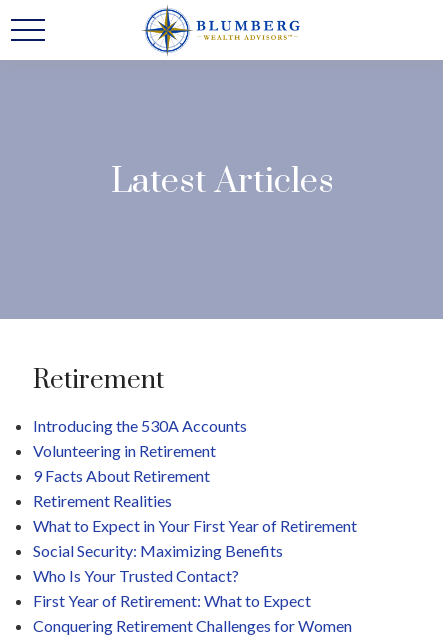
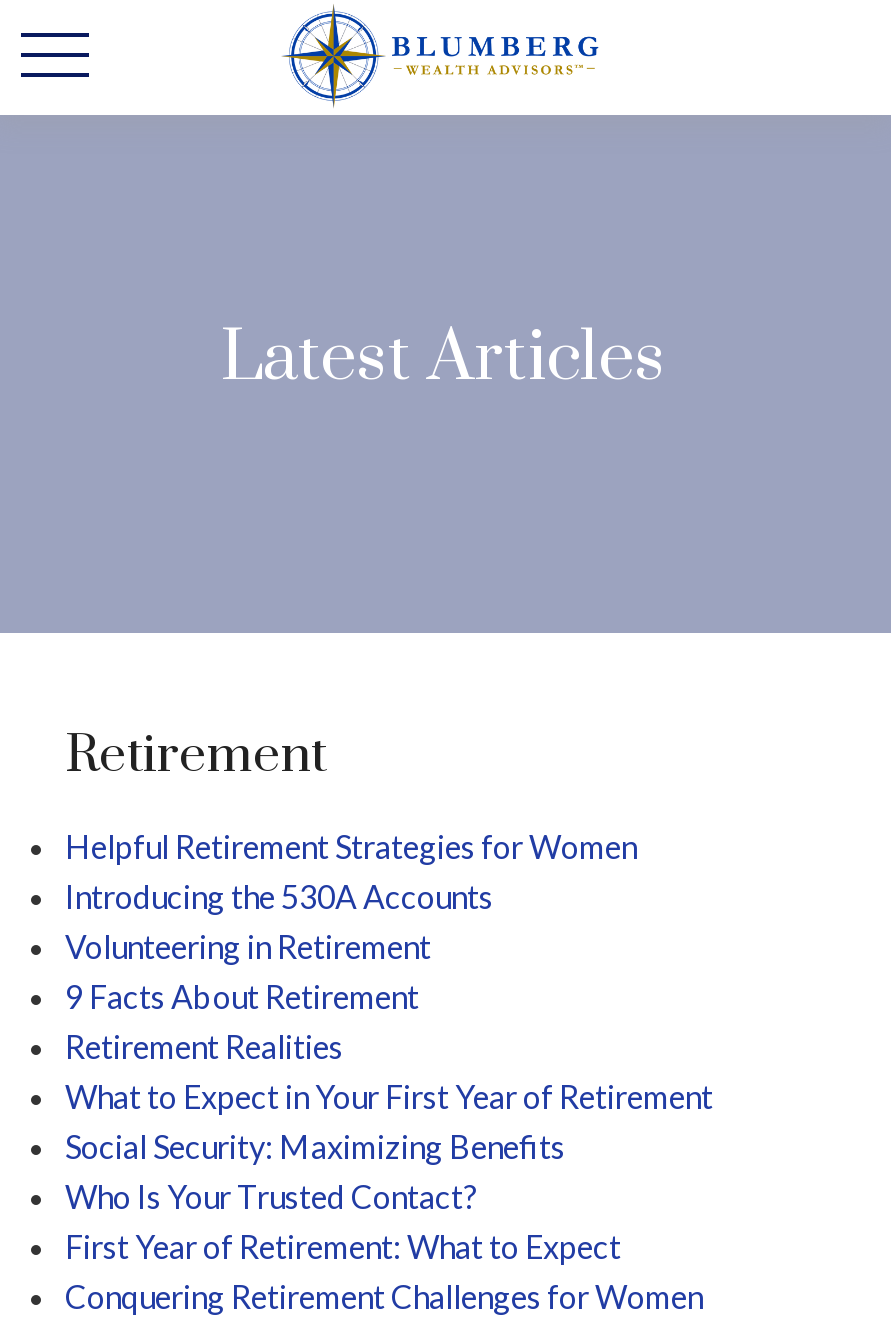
+ Helpful Retirement Strategies for Women
